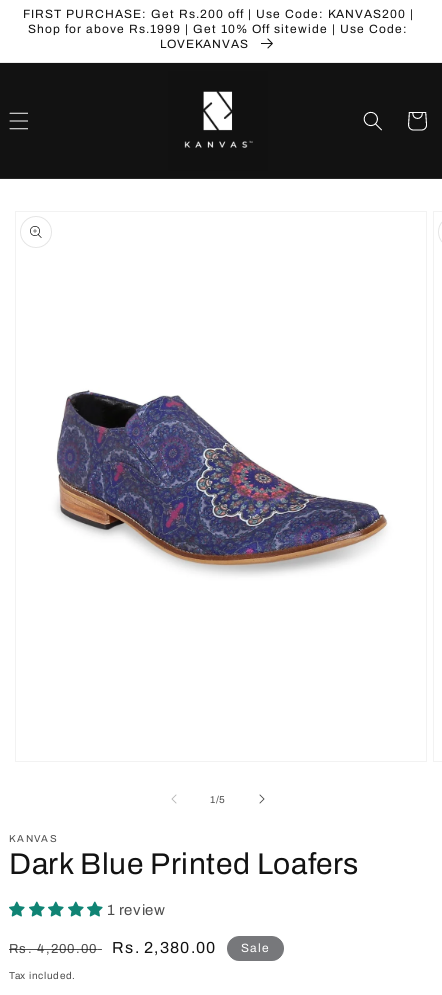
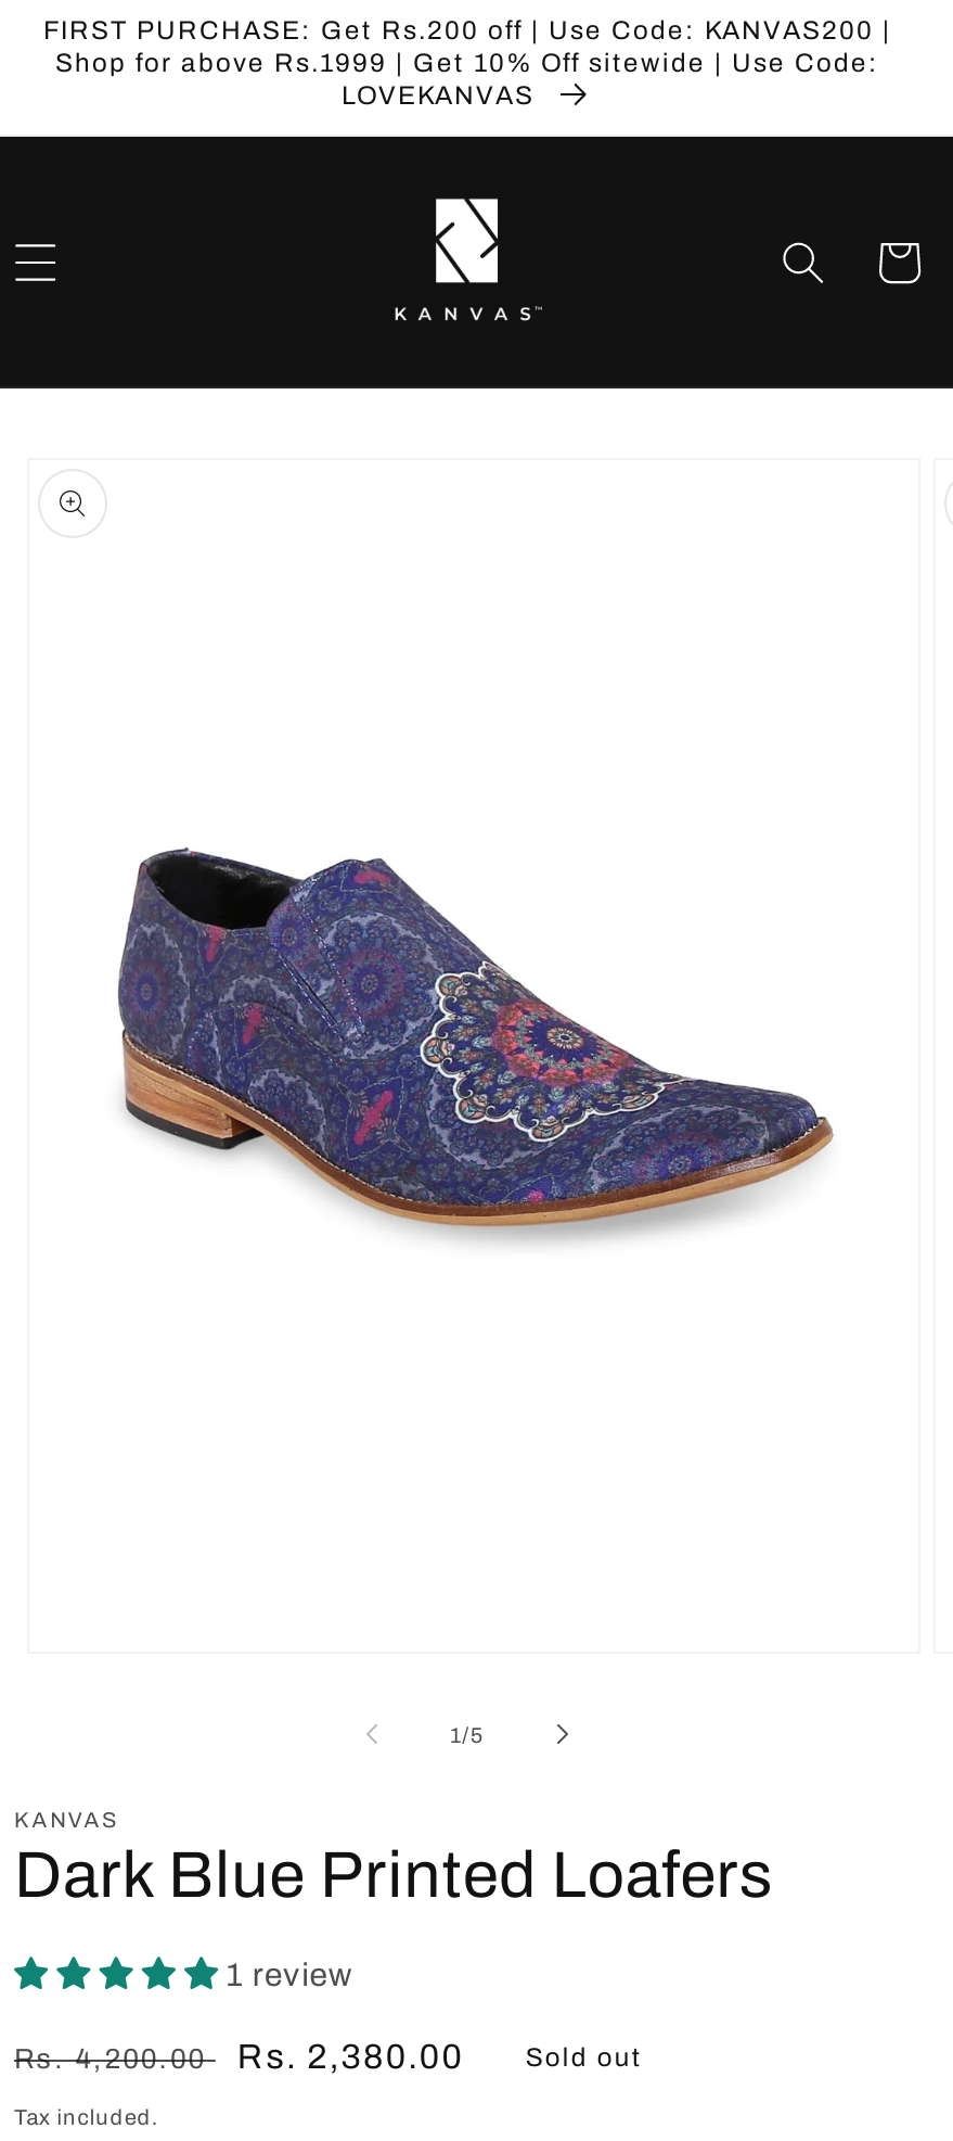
- Sale
+ Sold out
